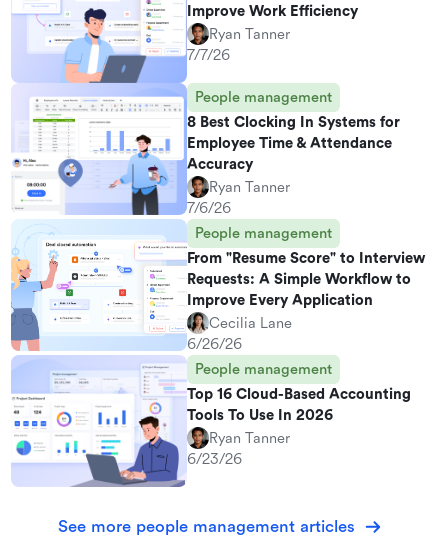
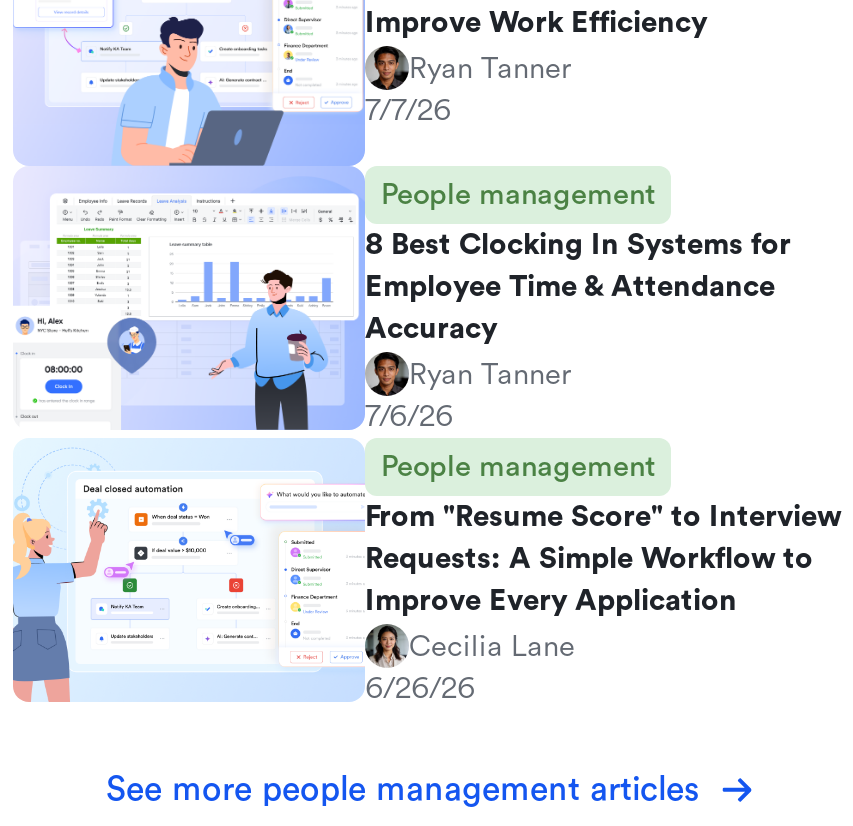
- [image]
- People management
- Top 16 Cloud-Based Accounting
- Tools To Use In 2026
- Ryan Tanner
- 6/23/26
